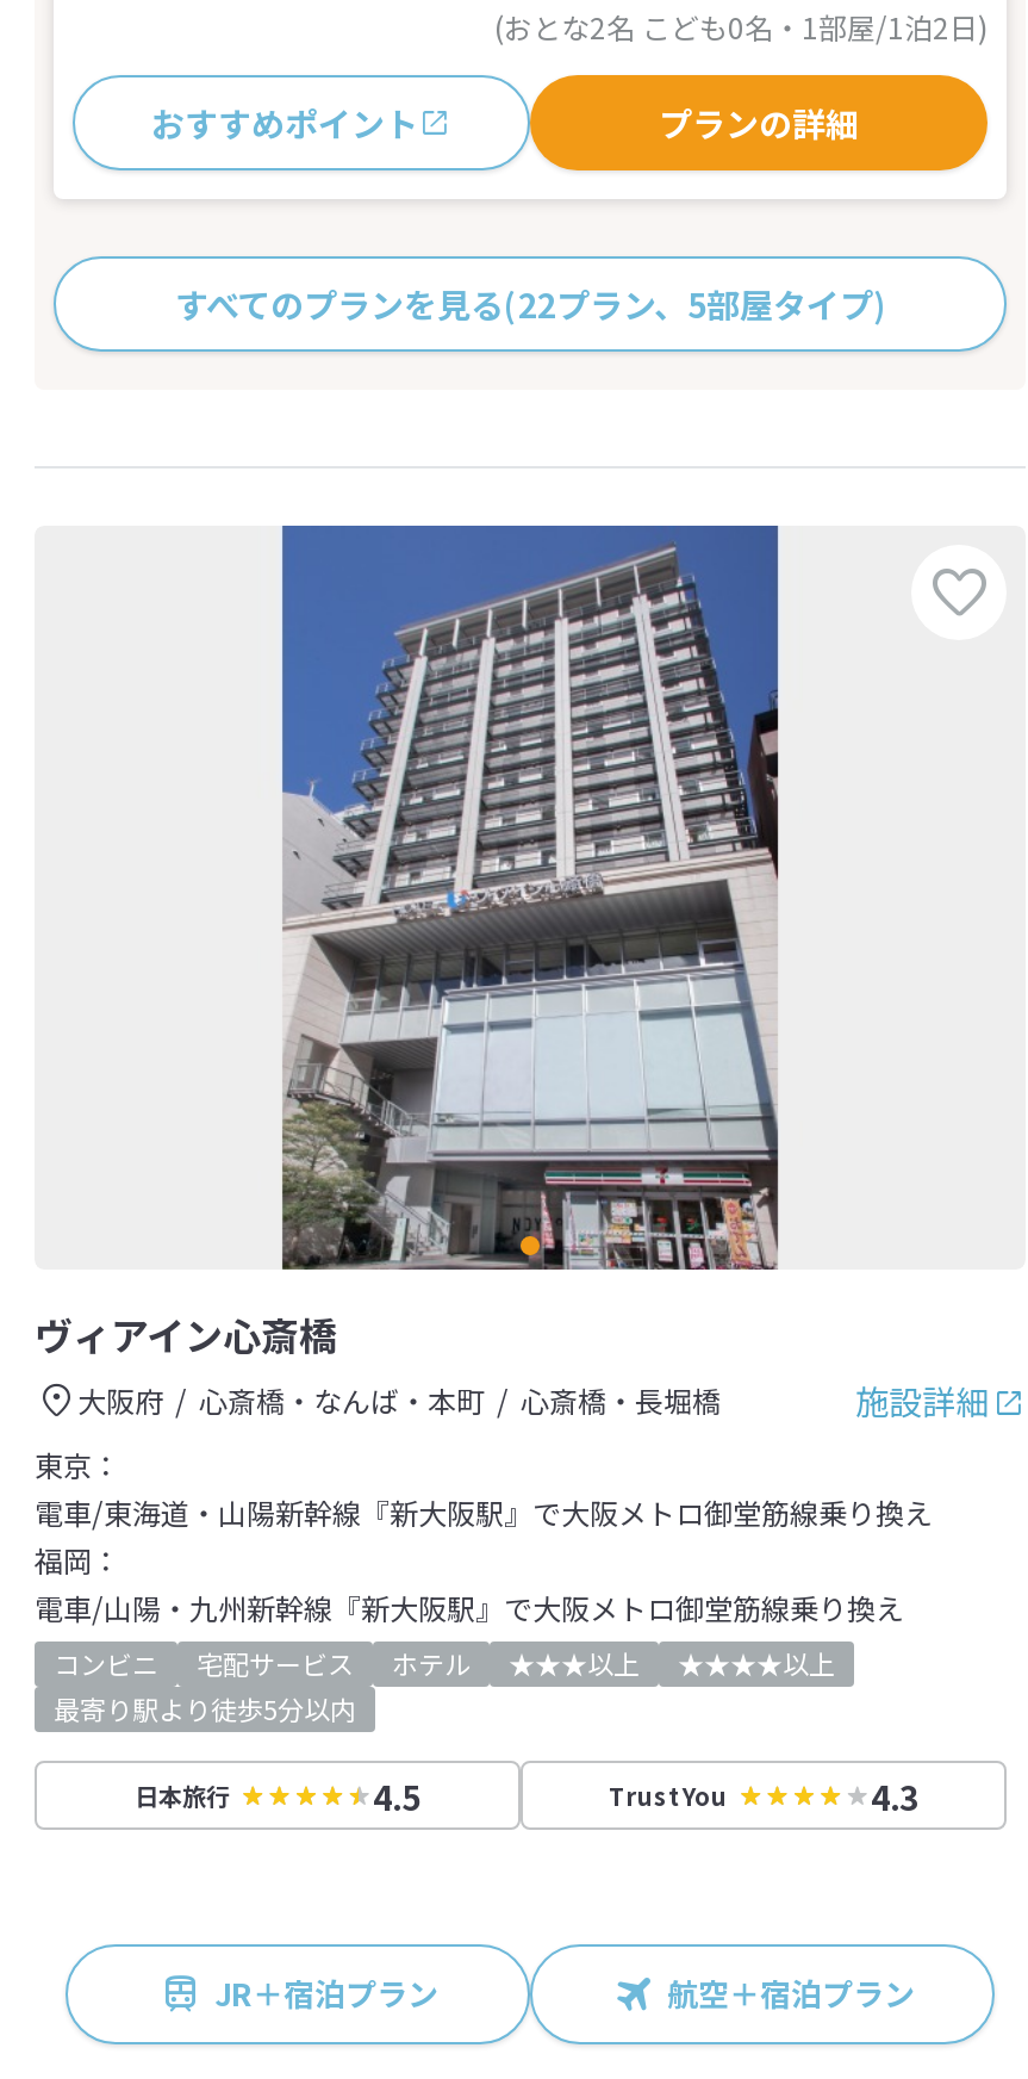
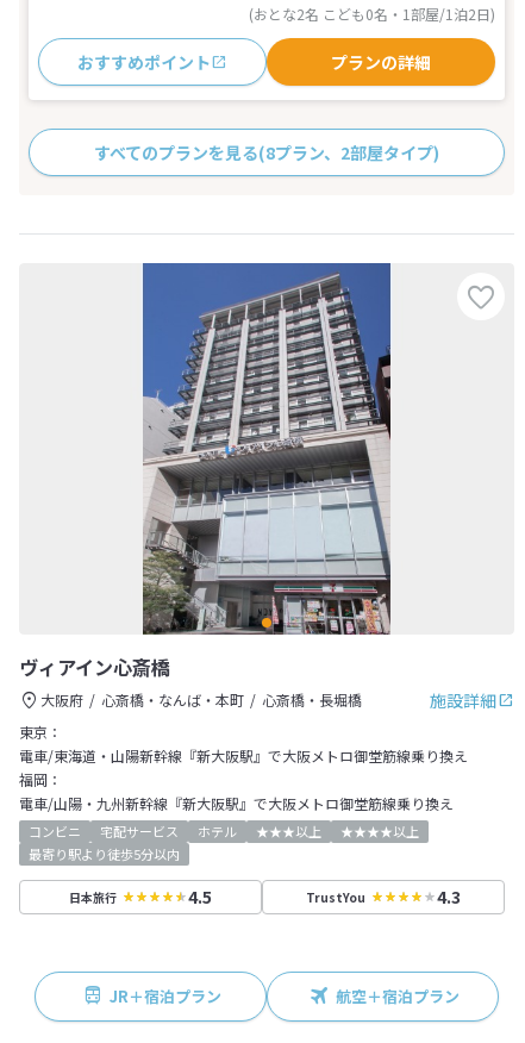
- すべてのプランを見る(22プラン、5部屋タイプ)
+ すべてのプランを見る(8プラン、2部屋タイプ)
